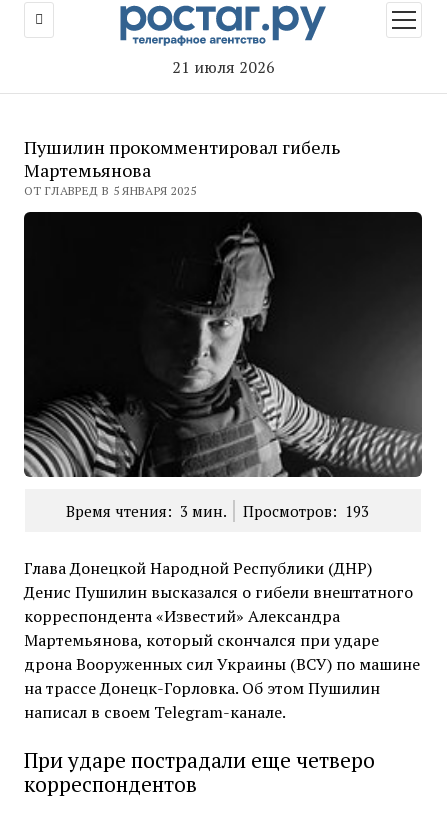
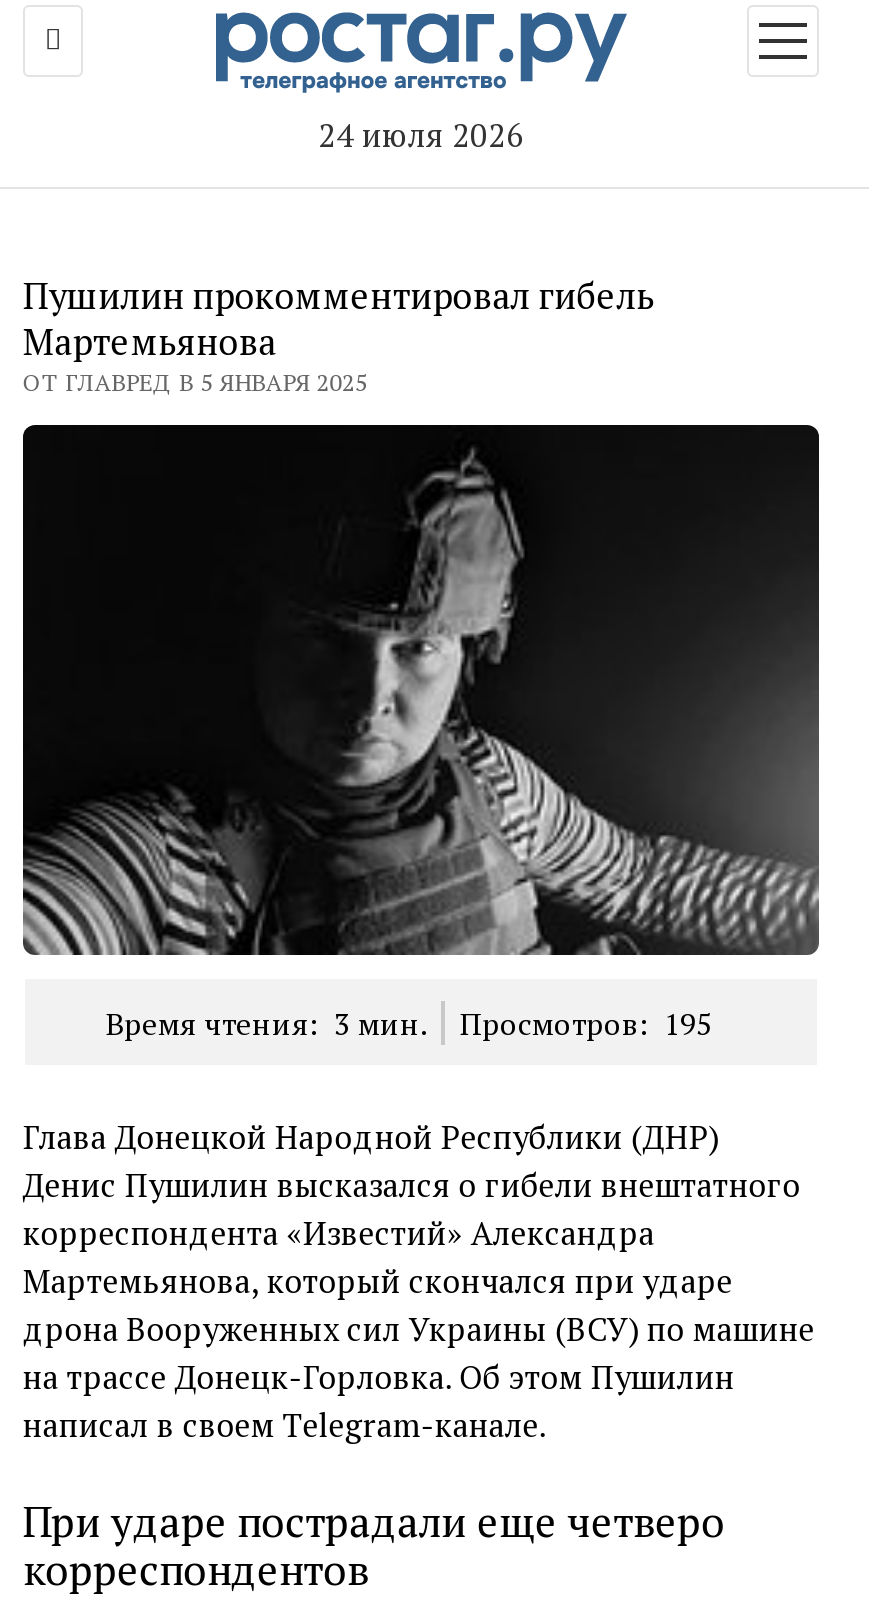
- 21 июля 2026
+ 24 июля 2026

- Время чтения: 3 мин. Просмотров: 193
+ Время чтения: 3 мин. Просмотров: 195
